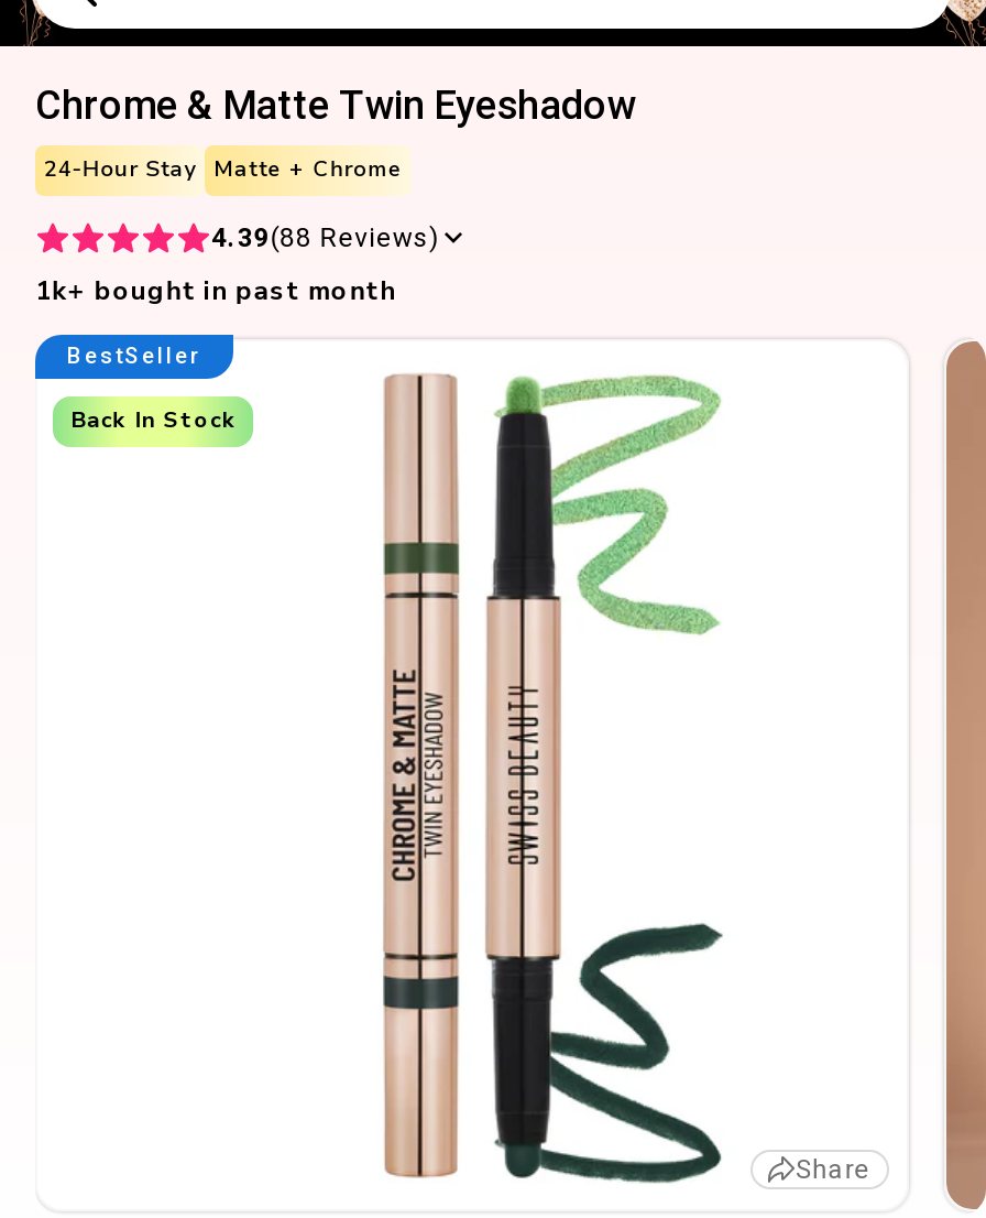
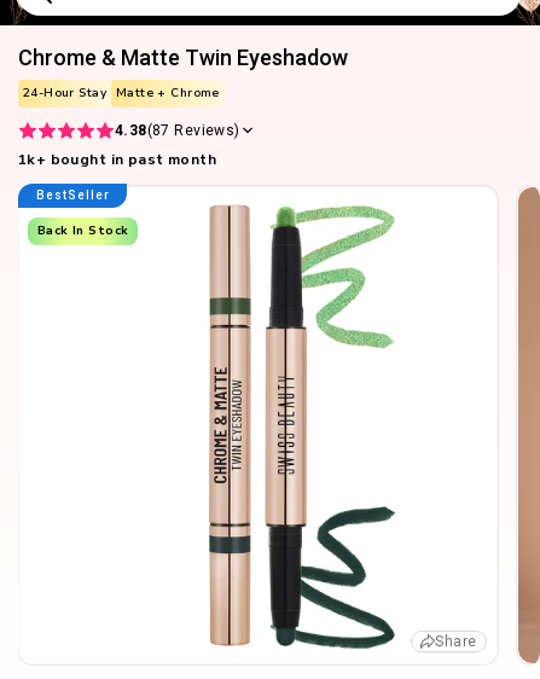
- 4.39(88 Reviews)
+ 4.38(87 Reviews)
